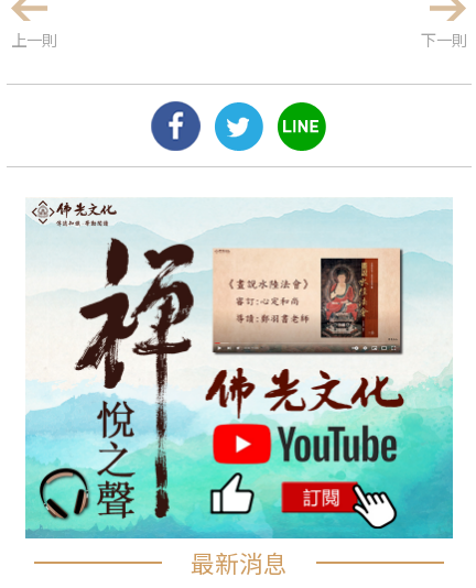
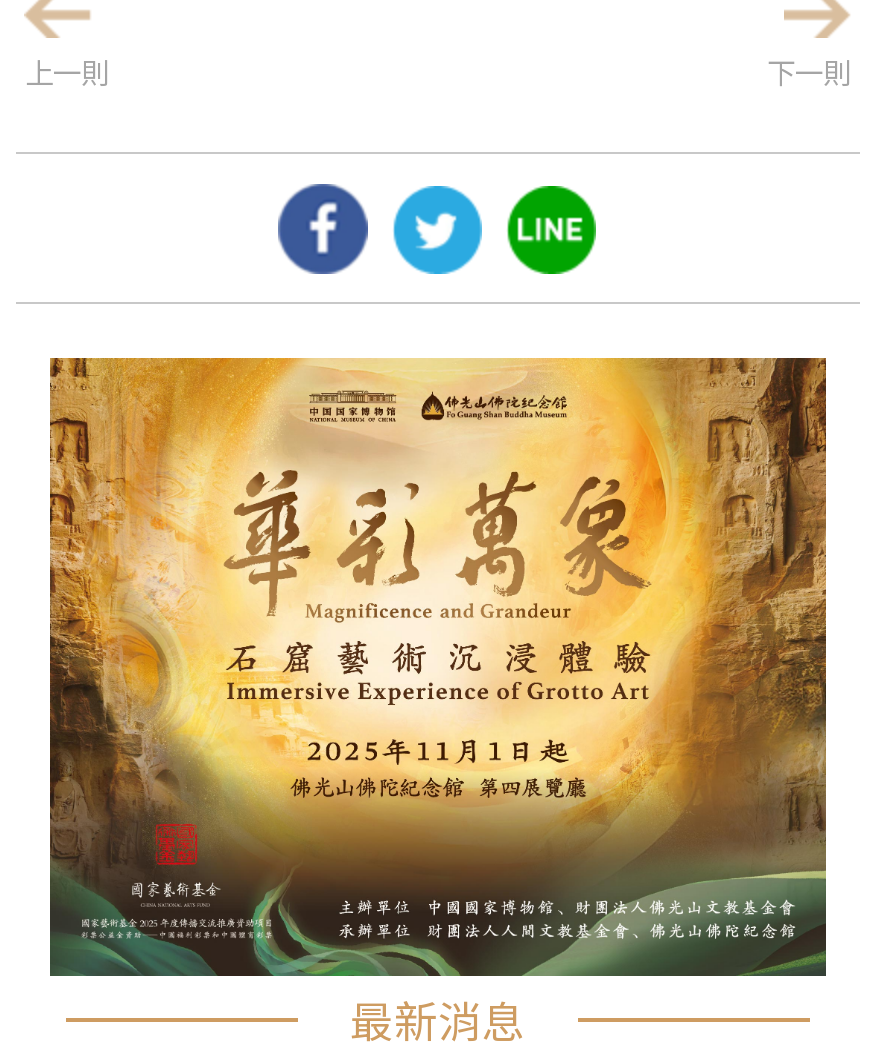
- [image]
+ [image]
